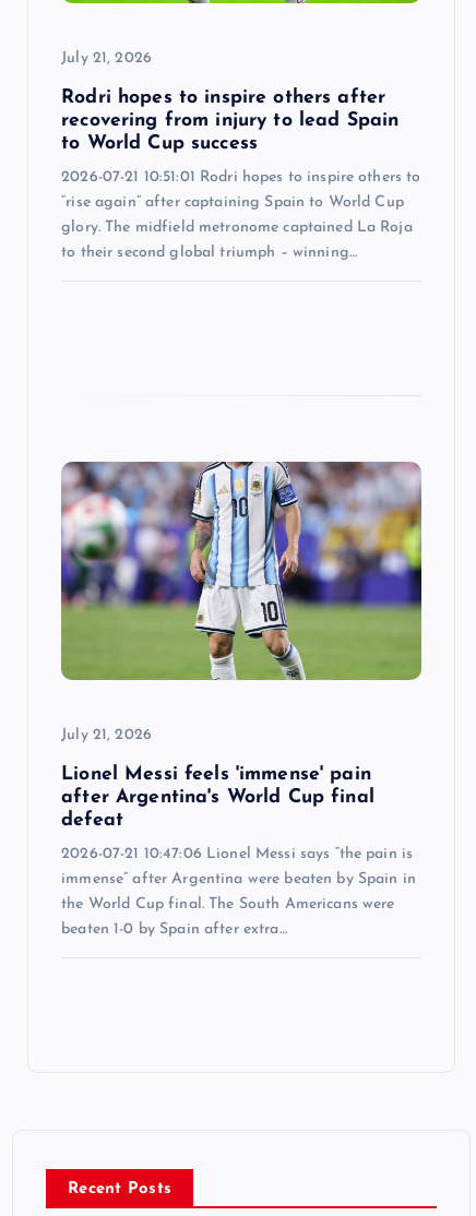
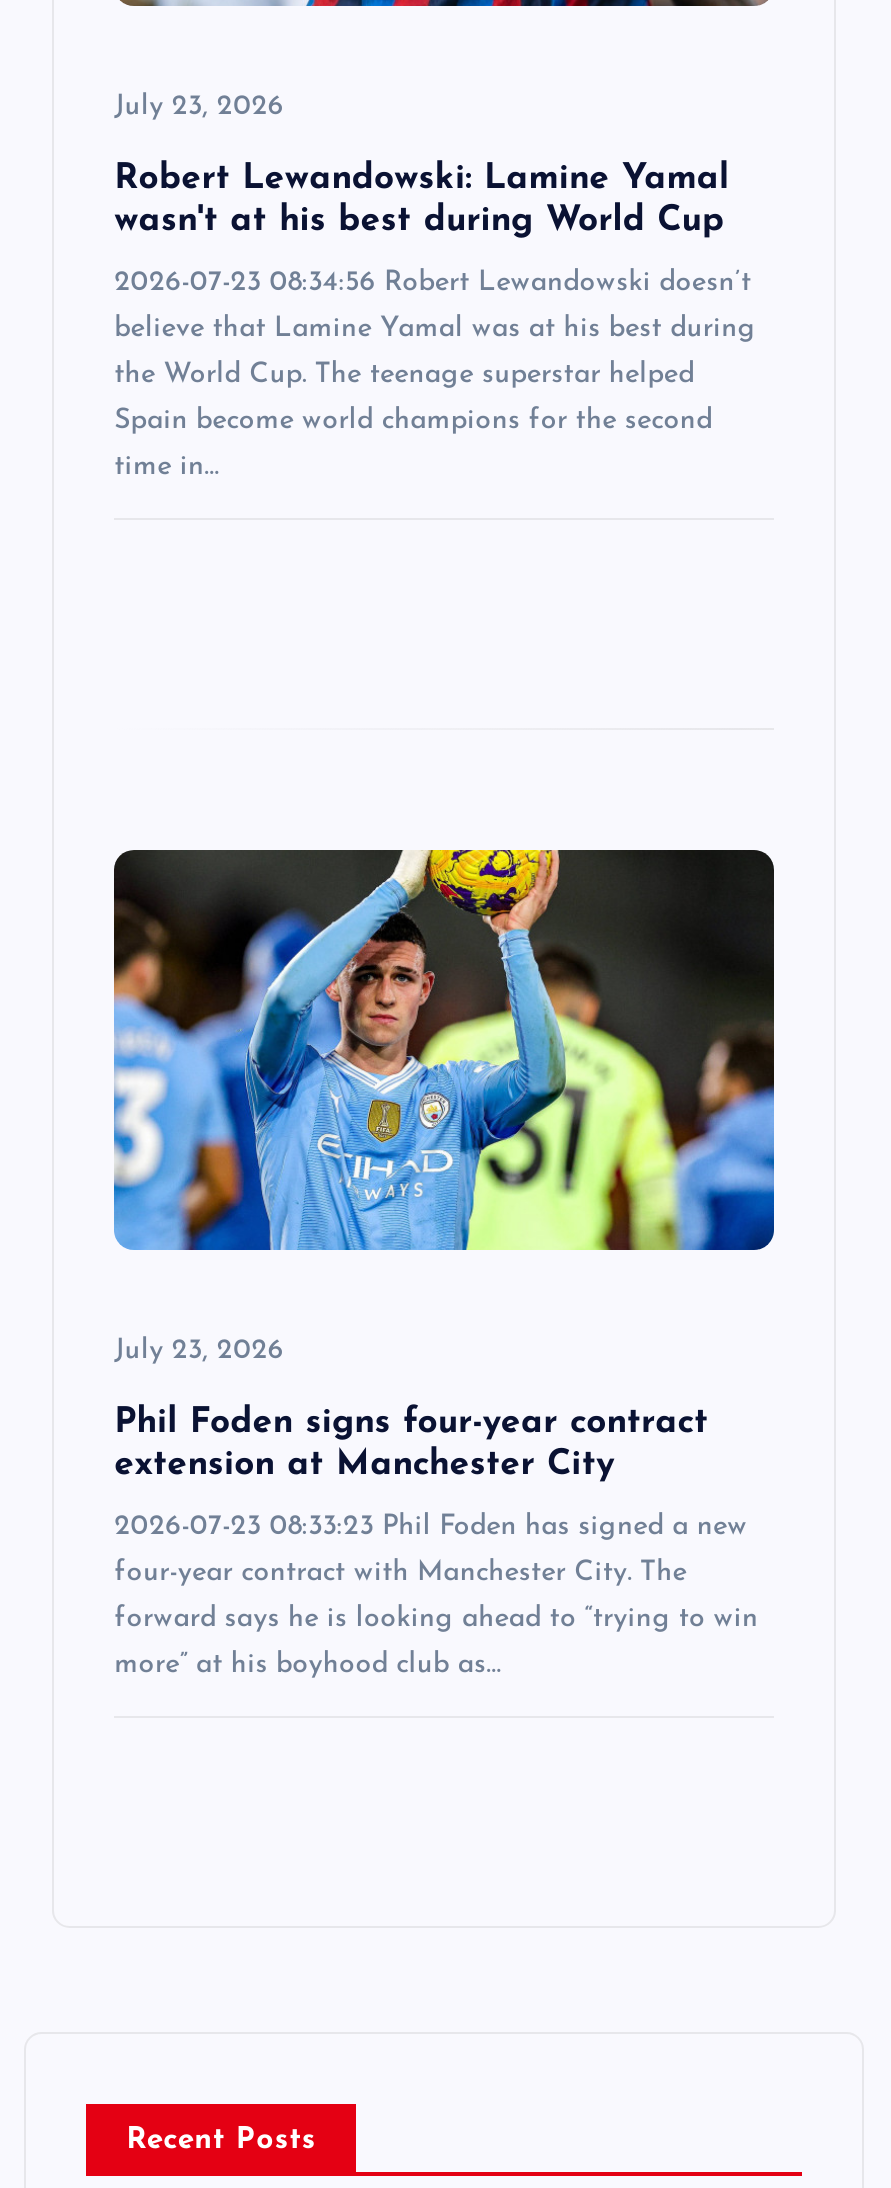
- July 21, 2026
- Rodri hopes to inspire others after
- recovering from injury to lead Spain
- to World Cup success
- 2026-07-21 10:51:01 Rodri hopes to inspire others to
- “rise again” after captaining Spain to World Cup
- glory. The midfield metronome captained La Roja
- to their second global triumph – winning…
+ July 23, 2026
+ Robert Lewandowski: Lamine Yamal
+ wasn't at his best during World Cup
+ 2026-07-23 08:34:56 Robert Lewandowski doesn’t
+ believe that Lamine Yamal was at his best during
+ the World Cup. The teenage superstar helped
+ Spain become world champions for the second
+ time in…

- [image]
+ [image]

- July 21, 2026
- Lionel Messi feels 'immense' pain
- after Argentina's World Cup final
- defeat
- 2026-07-21 10:47:06 Lionel Messi says “the pain is
- immense” after Argentina were beaten by Spain in
- the World Cup final. The South Americans were
- beaten 1-0 by Spain after extra…
+ July 23, 2026
+ Phil Foden signs four-year contract
+ extension at Manchester City
+ 2026-07-23 08:33:23 Phil Foden has signed a new
+ four-year contract with Manchester City. The
+ forward says he is looking ahead to “trying to win
+ more” at his boyhood club as…
